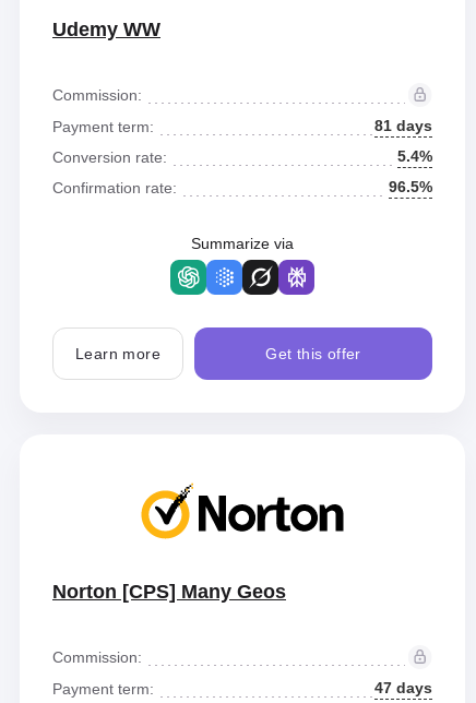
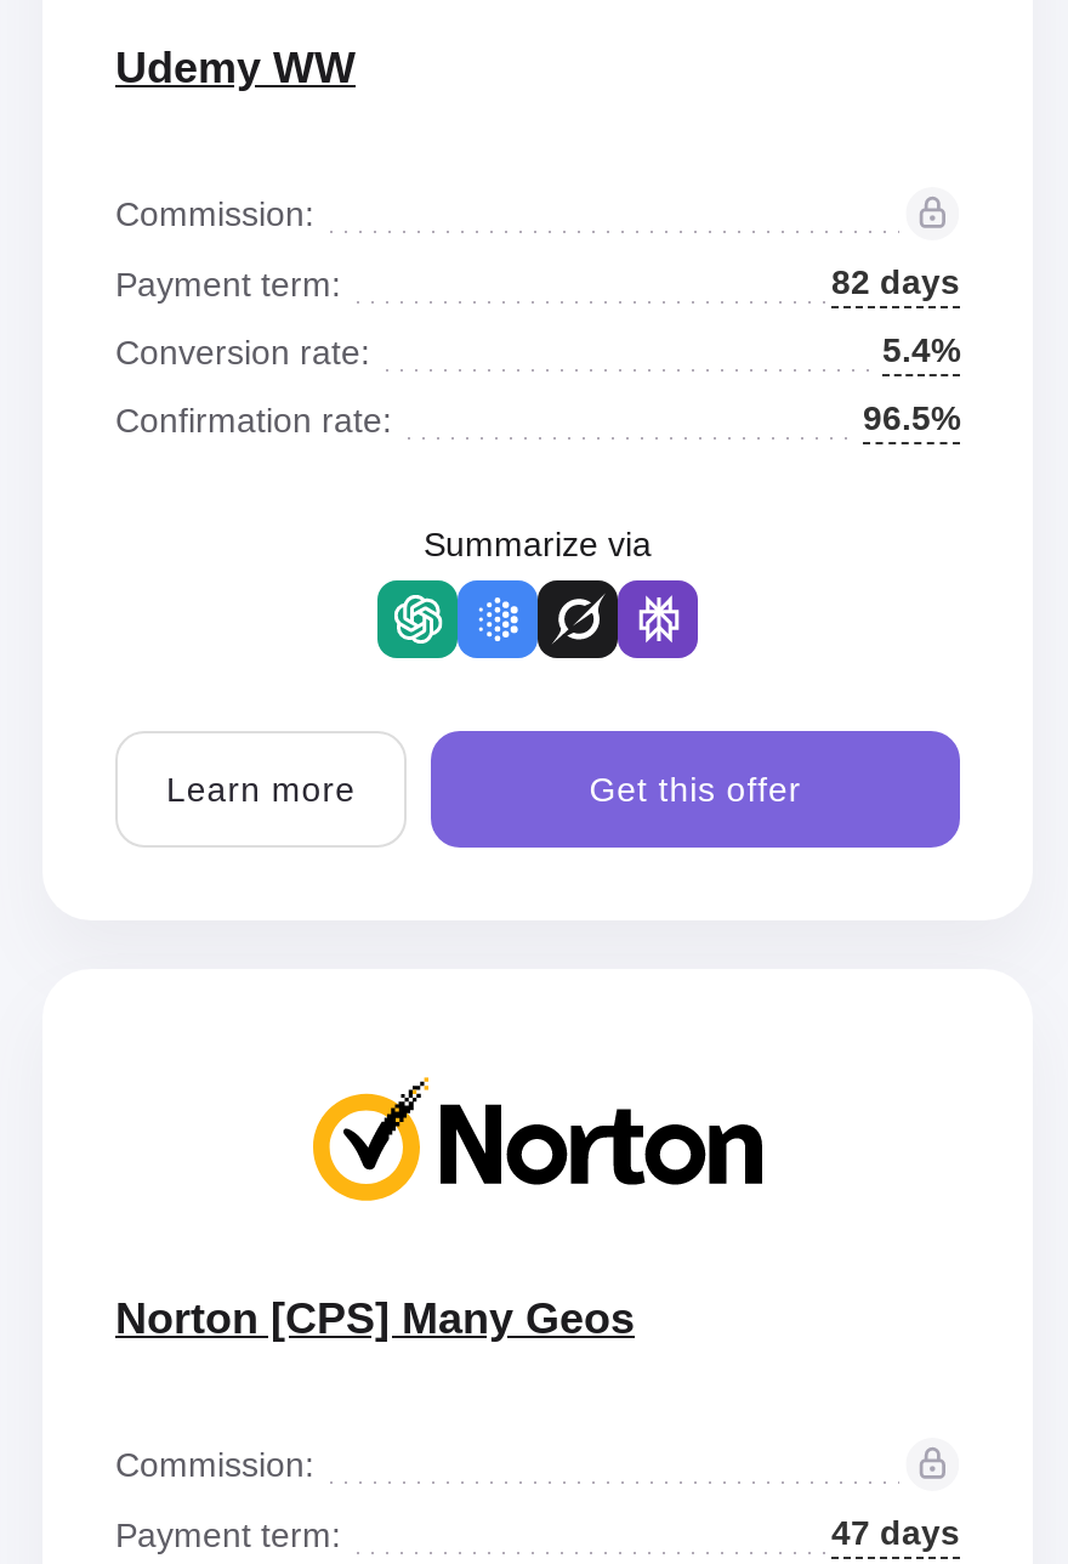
- 81 days
+ 82 days
